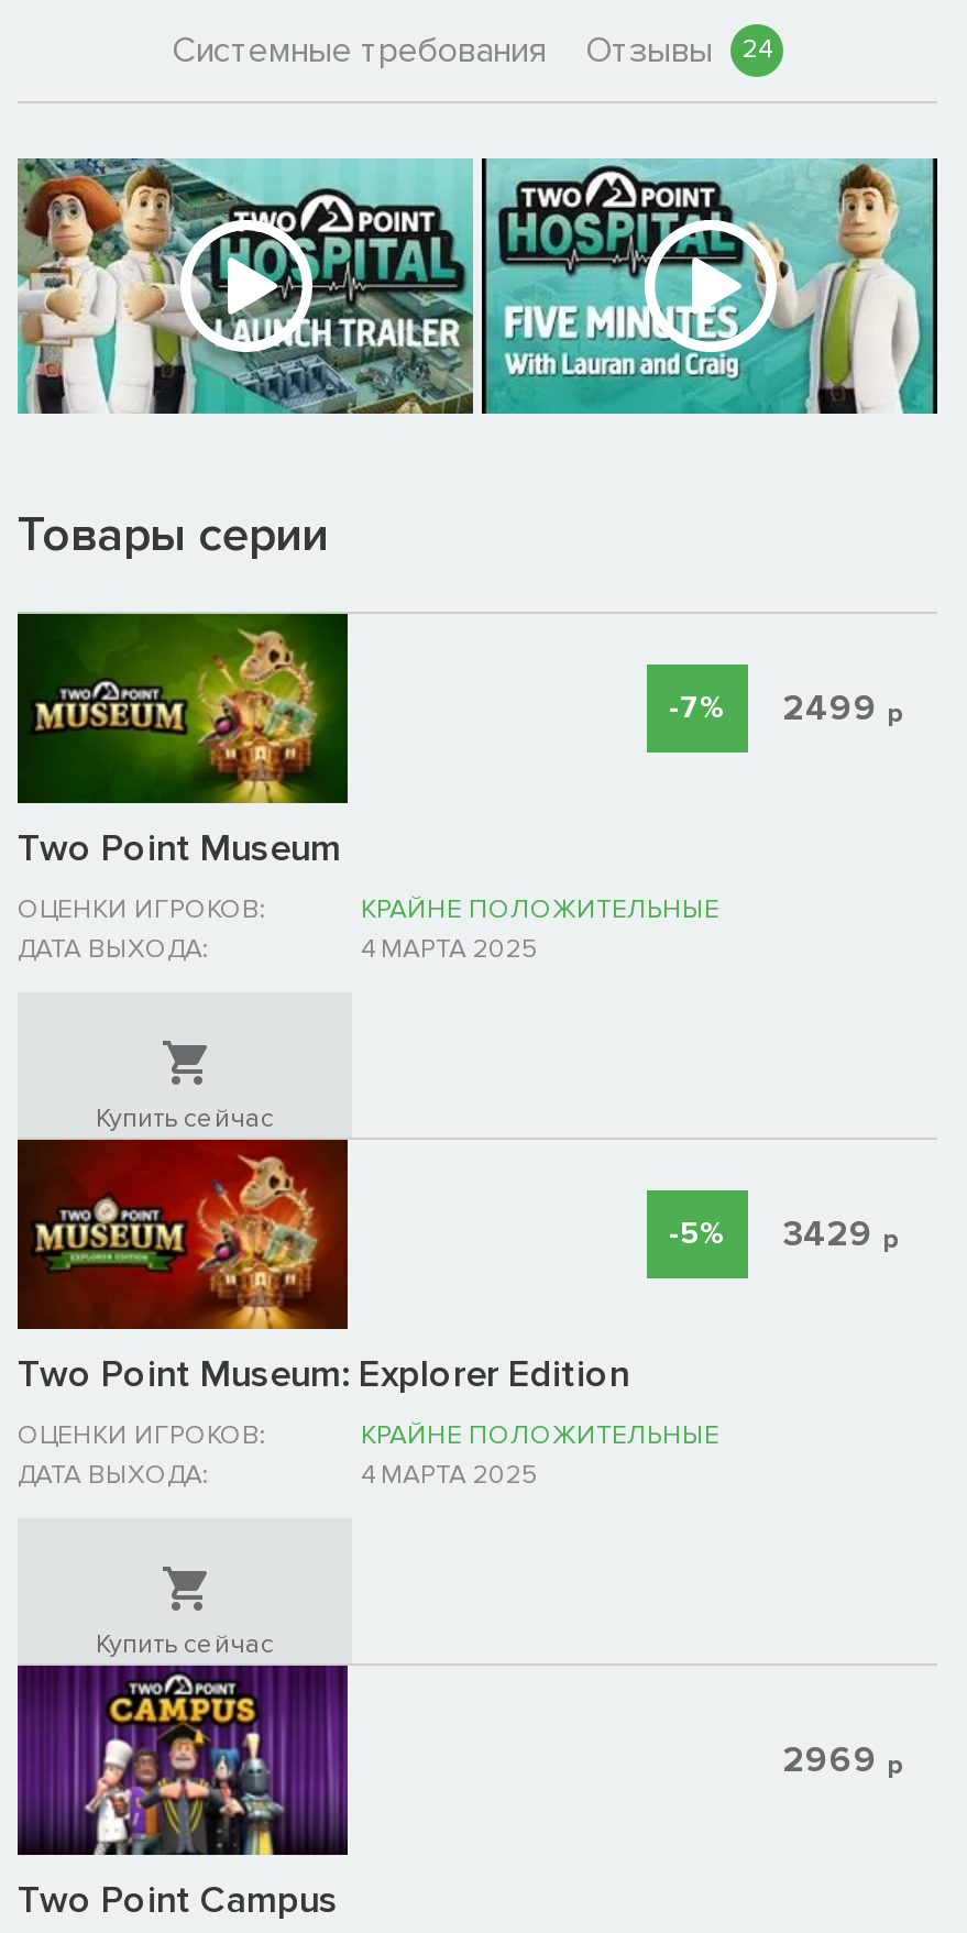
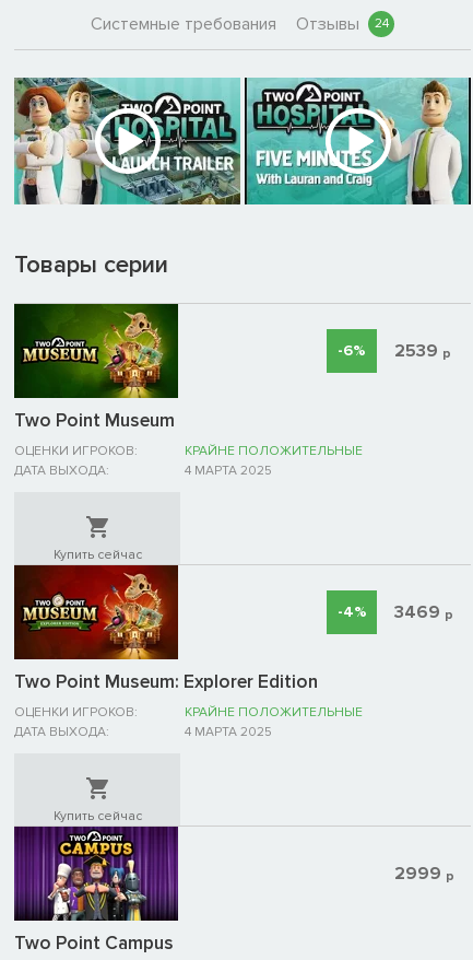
- -7%
+ -6%

- 2499 р
+ 2539 р

- -5%
+ -4%

- 3429 р
+ 3469 р

- 2969 р
+ 2999 р
